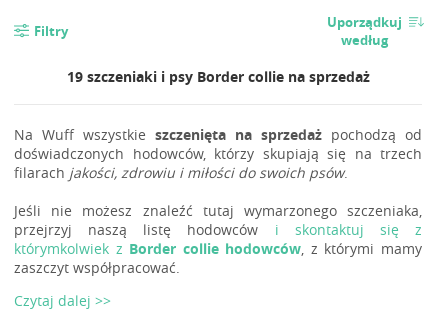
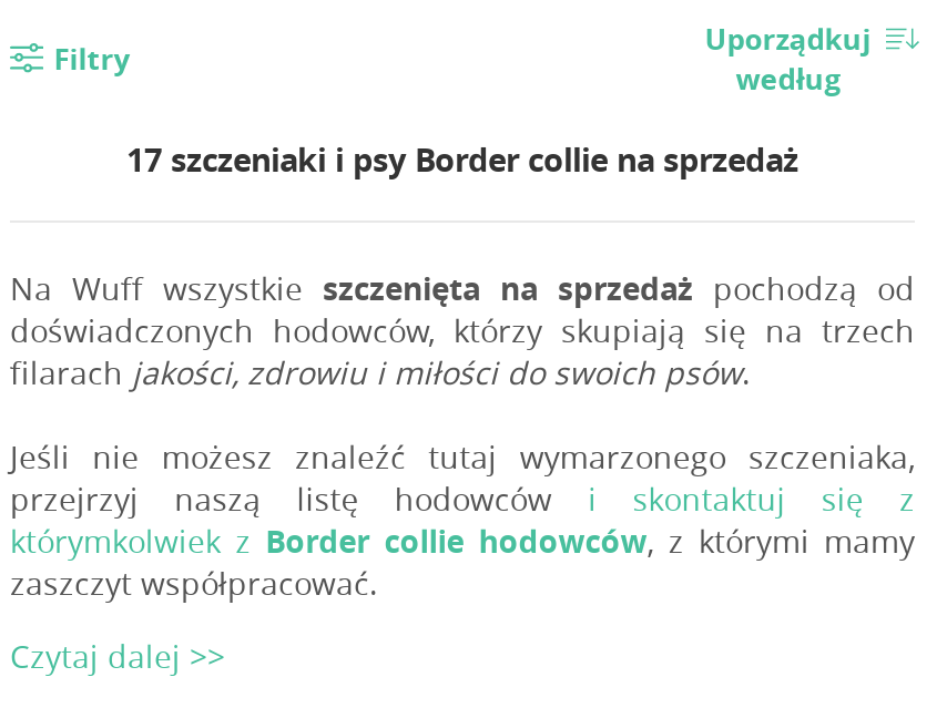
- 19 szczeniaki i psy Border collie na sprzedaż
+ 17 szczeniaki i psy Border collie na sprzedaż
